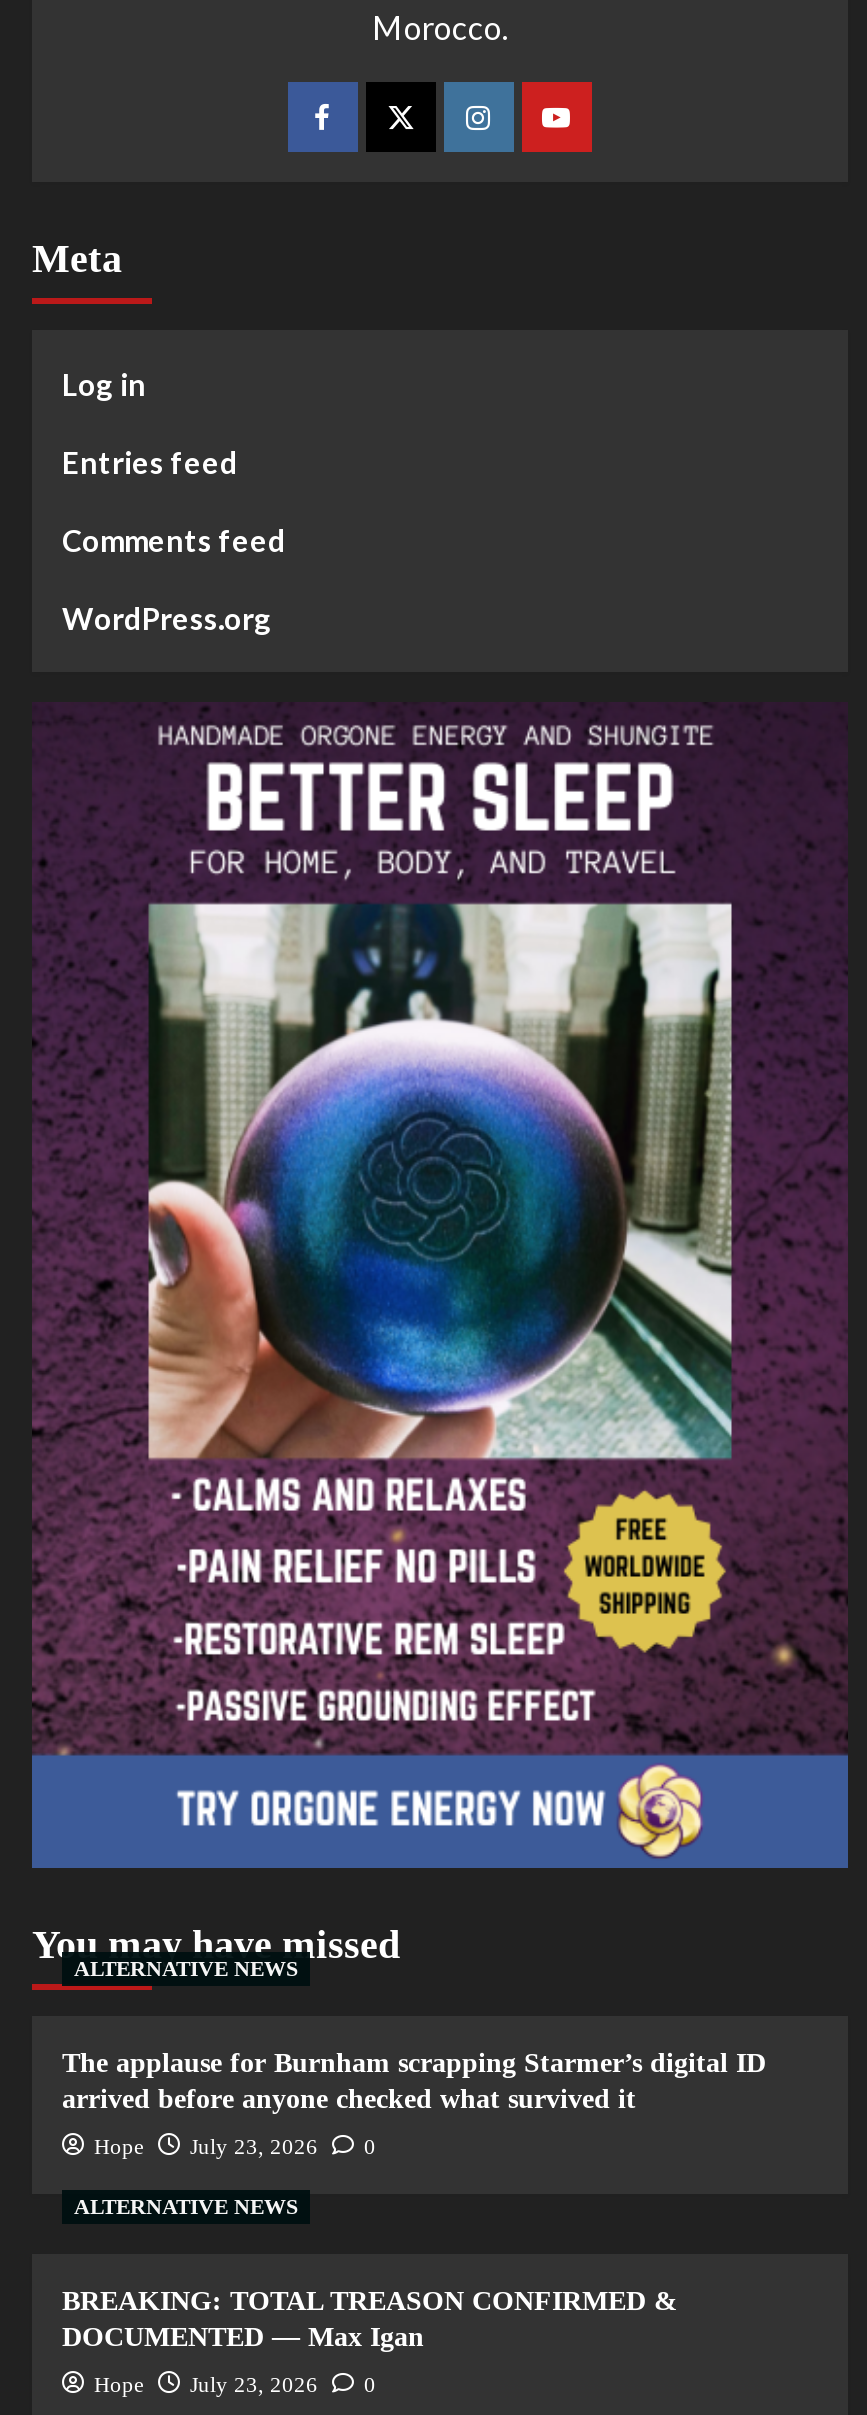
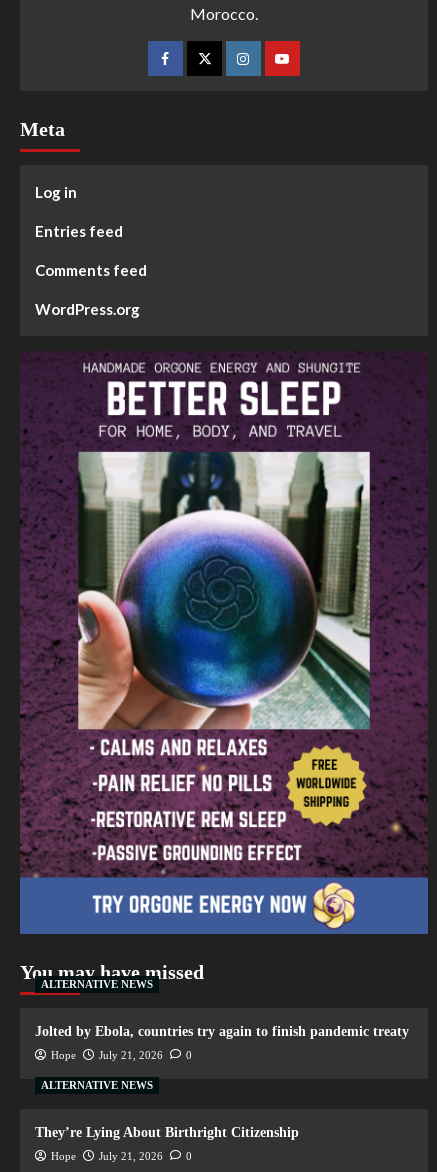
- The applause for Burnham scrapping Starmer’s digital ID
- arrived before anyone checked what survived it
+ Jolted by Ebola, countries try again to finish pandemic treaty

- Hope July 23, 2026 0
+ Hope July 21, 2026 0

- BREAKING: TOTAL TREASON CONFIRMED &
- DOCUMENTED — Max Igan
+ They’re Lying About Birthright Citizenship

- Hope July 23, 2026 0
+ Hope July 21, 2026 0
